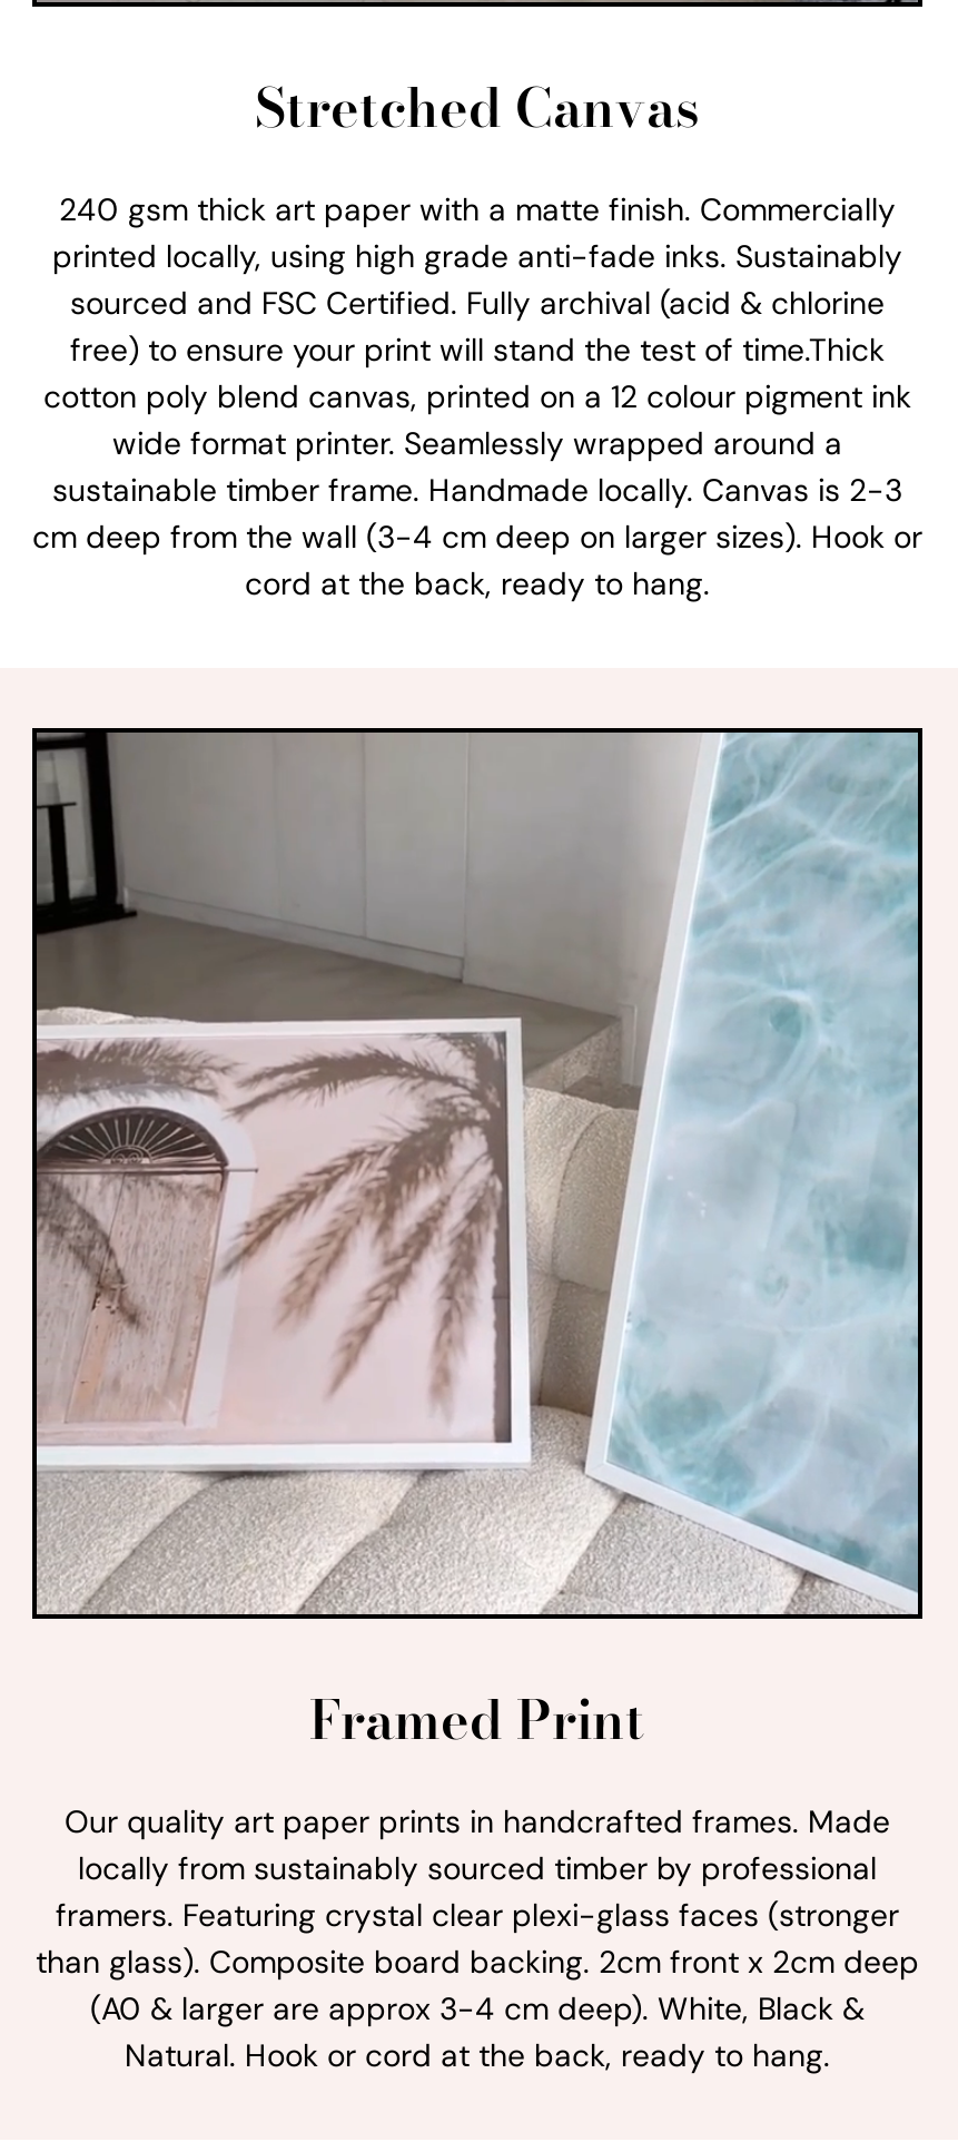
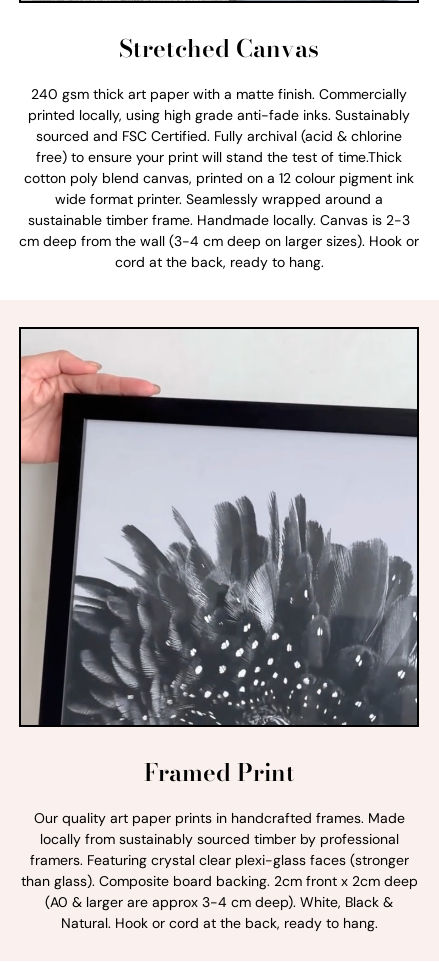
- [image]
+ [image]
